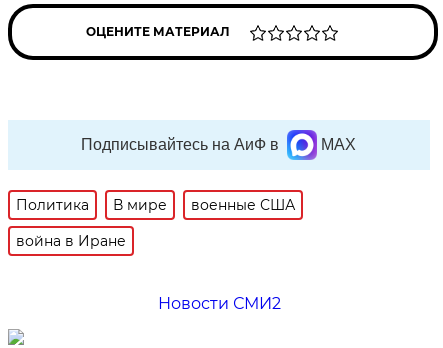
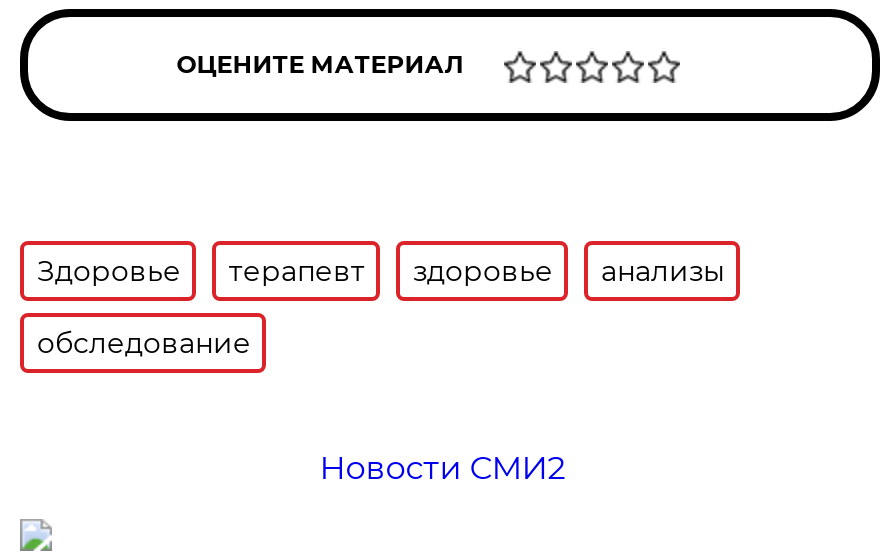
- Подписывайтесь на АиФ в
- MAX
- Политика
- В мире
- военные США
- война в Иране
+ Здоровье
+ терапевт
+ здоровье
+ анализы
+ обследование
